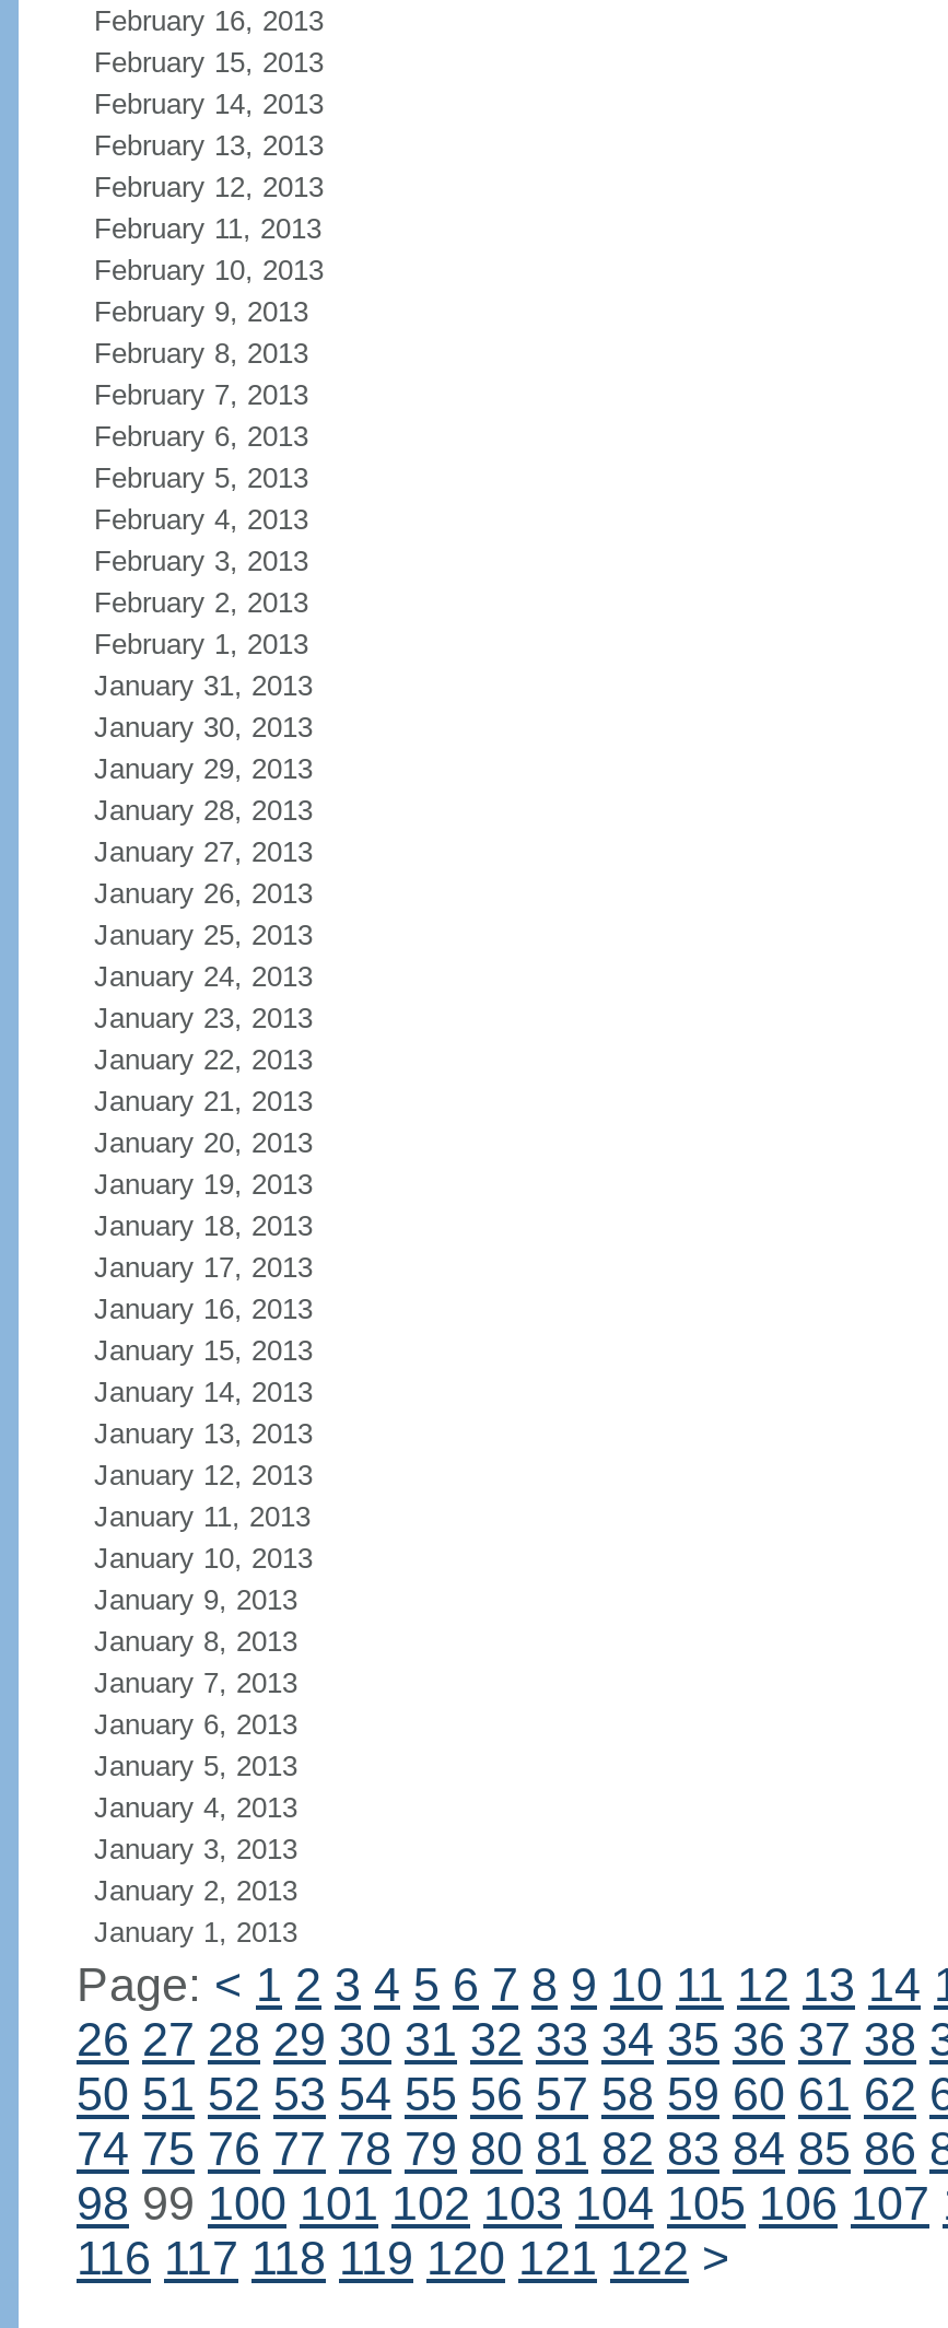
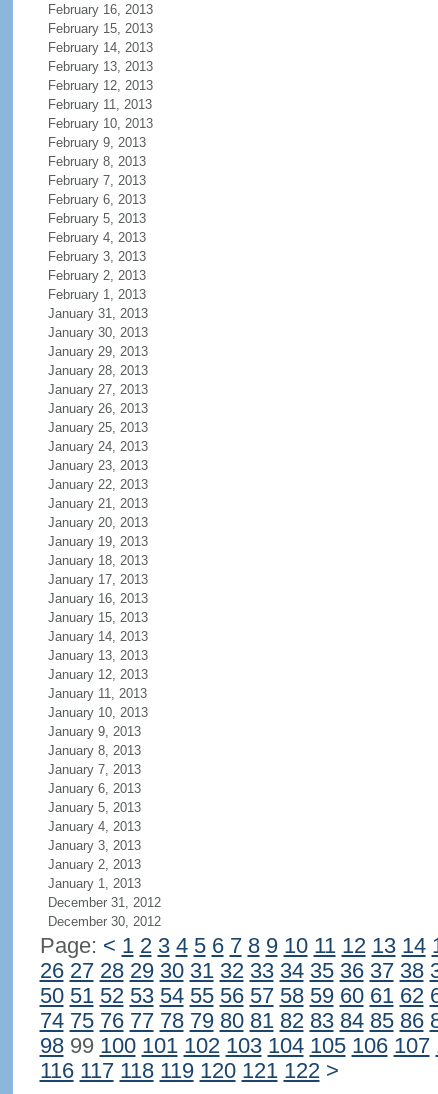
+ December 31, 2012
+ December 30, 2012
